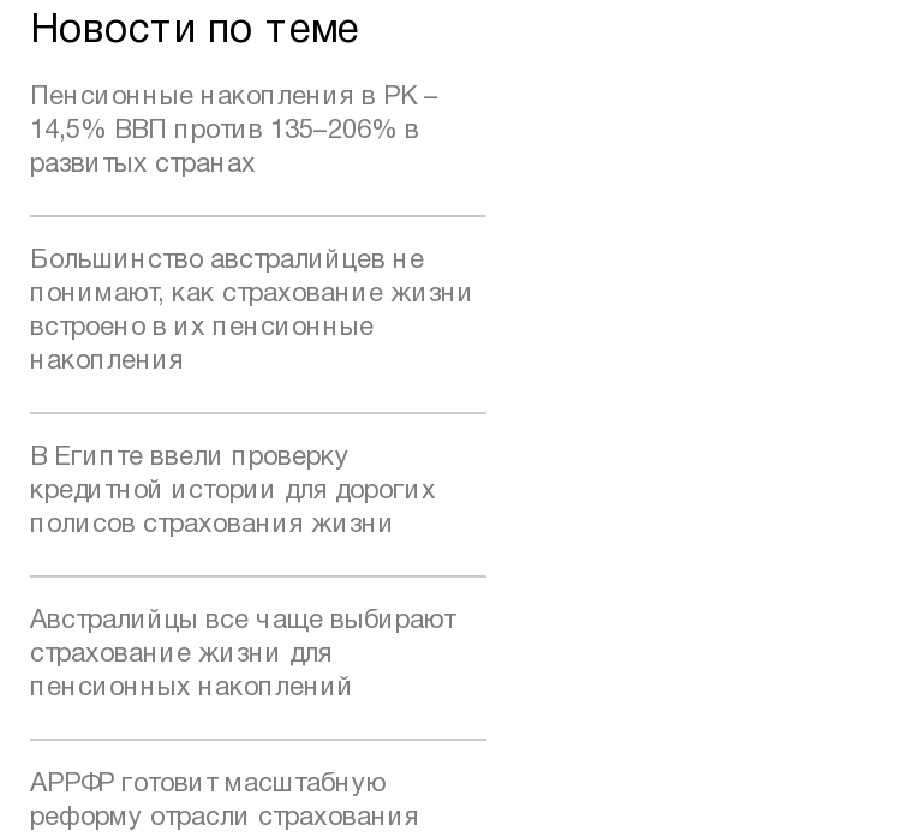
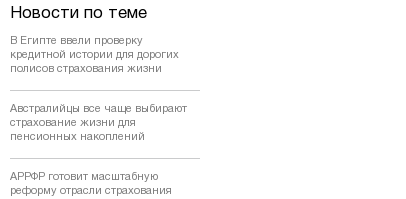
- Пенсионные накопления в РК –
- 14,5% ВВП против 135–206% в
- развитых странах

- Большинство австралийцев не
- понимают, как страхование жизни
- встроено в их пенсионные
- накопления
